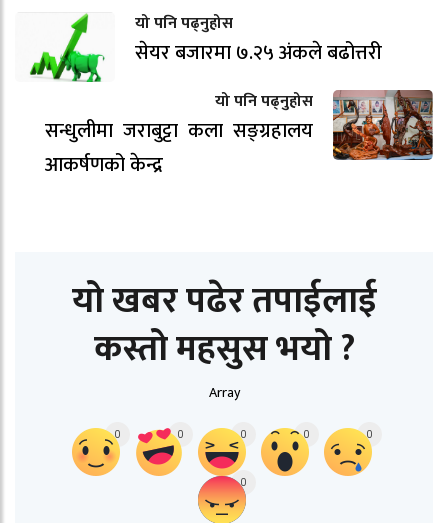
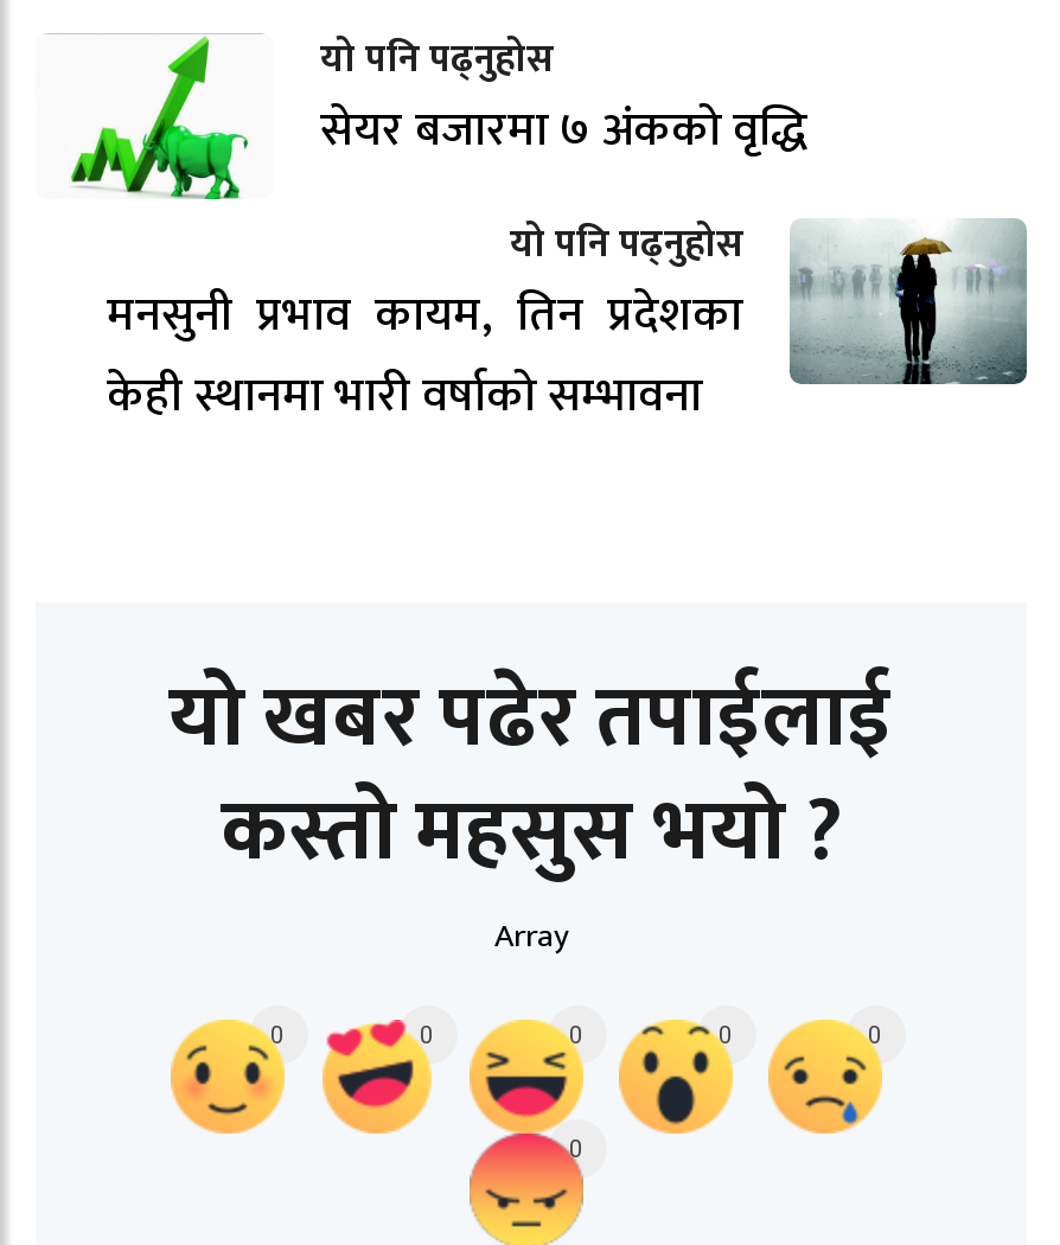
- सेयर बजारमा ७.२५ अंकले बढोत्तरी
+ सेयर बजारमा ७ अंकको वृद्धि

- [image]
- सन्धुलीमा जराबुट्टा कला सङ्ग्रहालय
- आकर्षणको केन्द्र
+ [image]
+ मनसुनी प्रभाव कायम, तिन प्रदेशका
+ केही स्थानमा भारी वर्षाको सम्भावना
